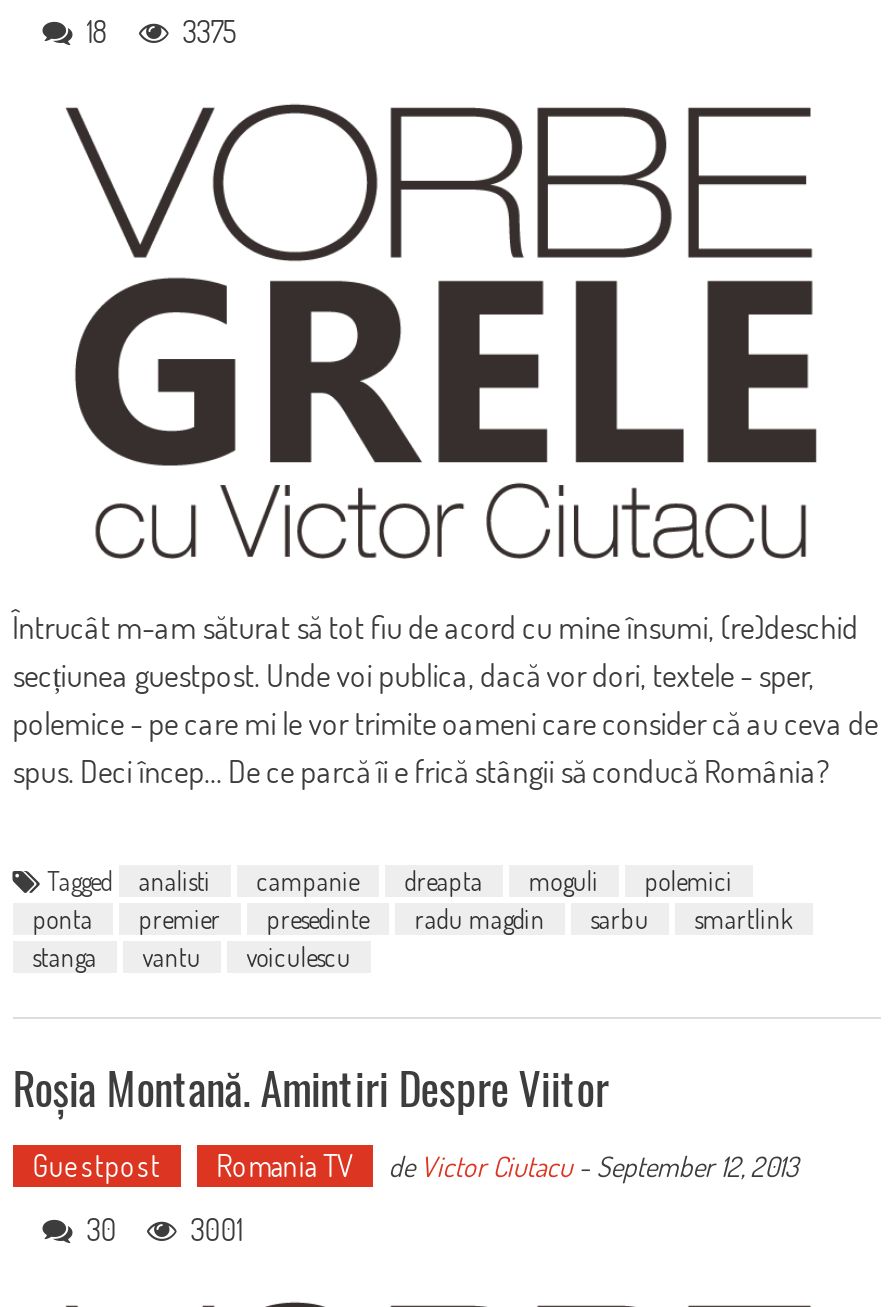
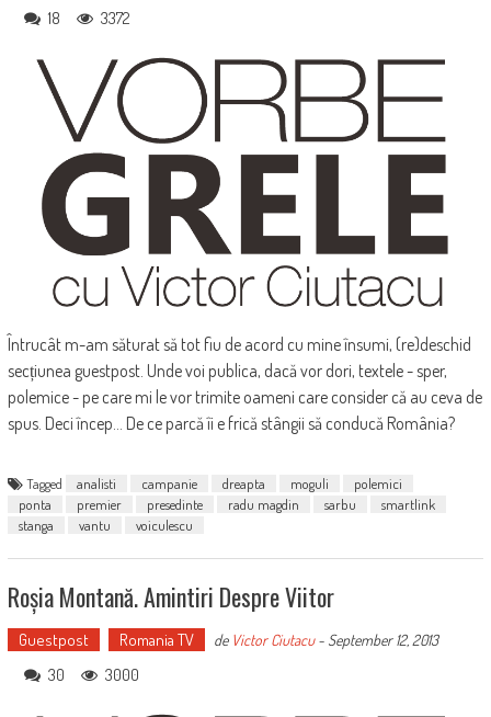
- 18 3375
+ 18 3372

- 30 3001
+ 30 3000
